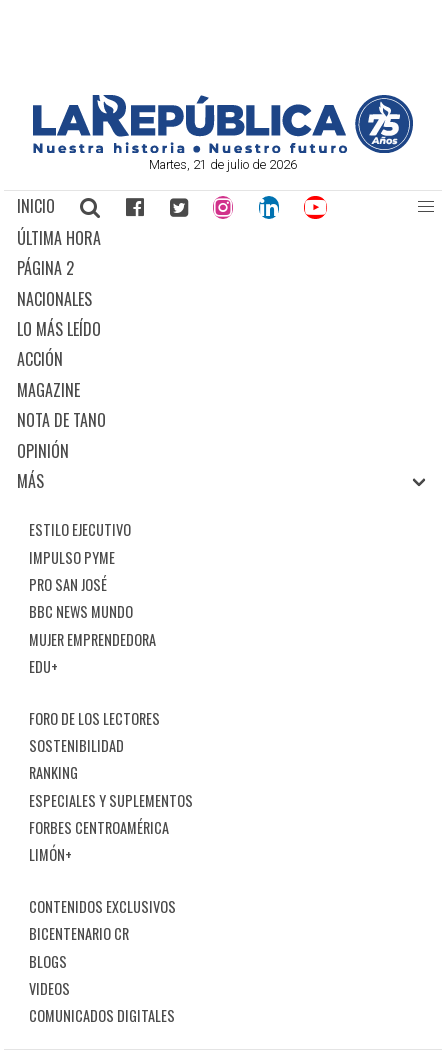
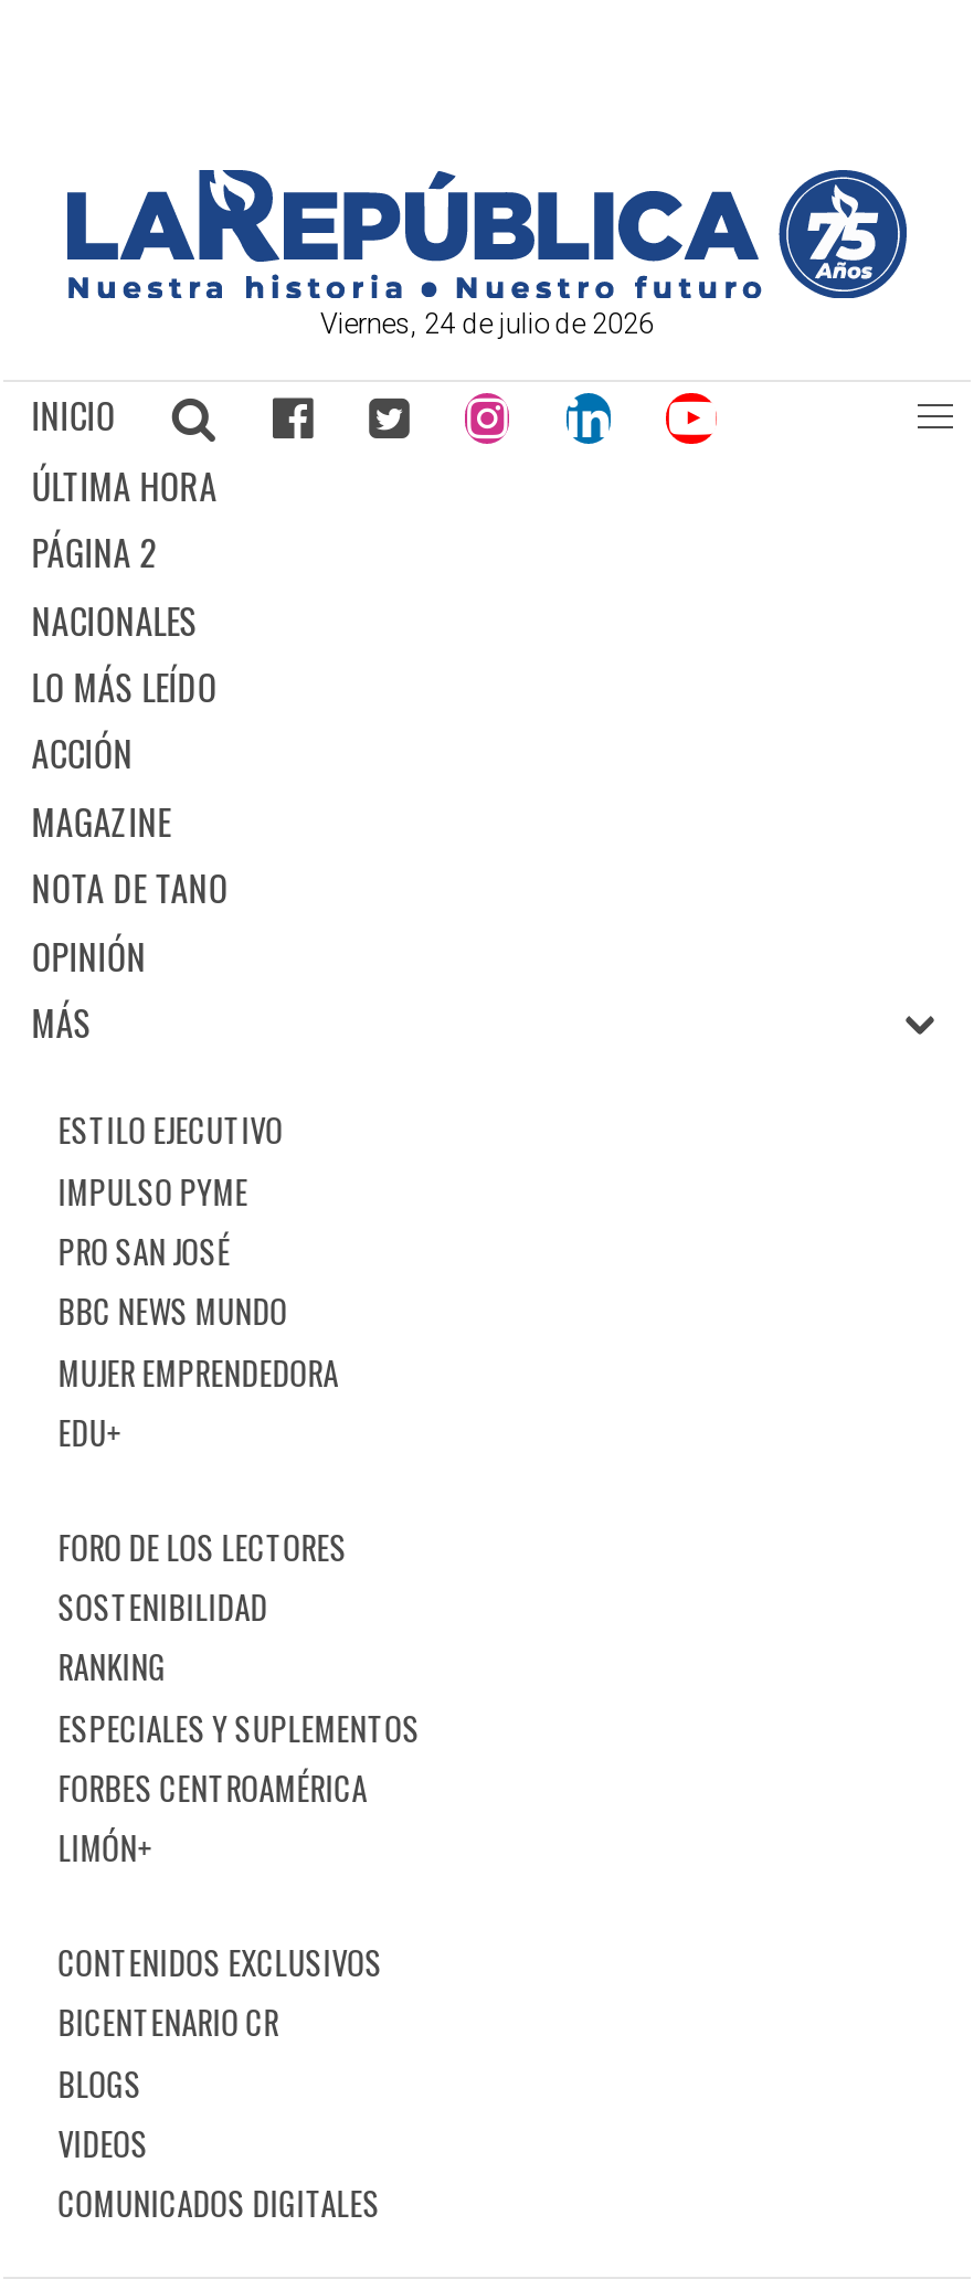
- Martes, 21 de julio de 2026
+ Viernes, 24 de julio de 2026
